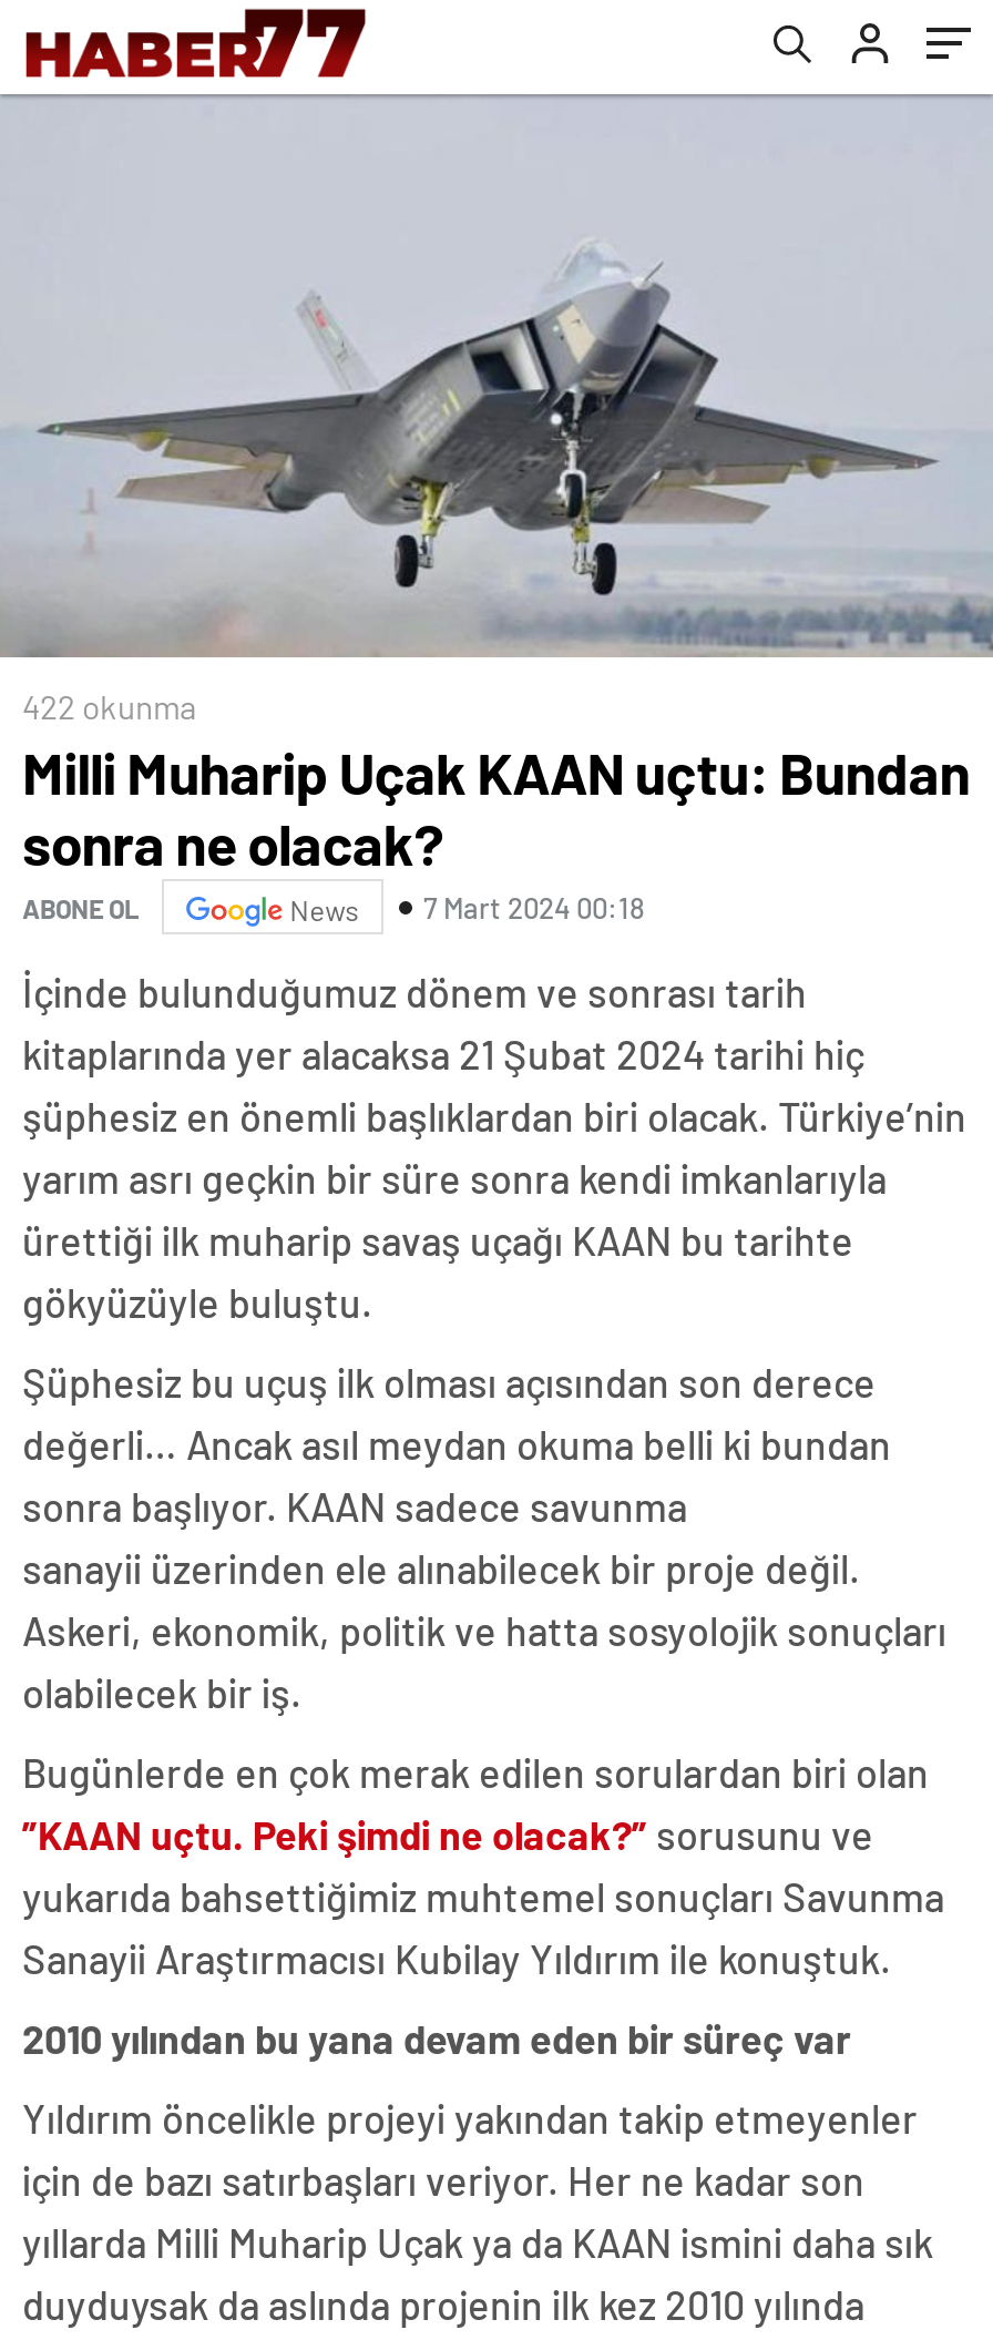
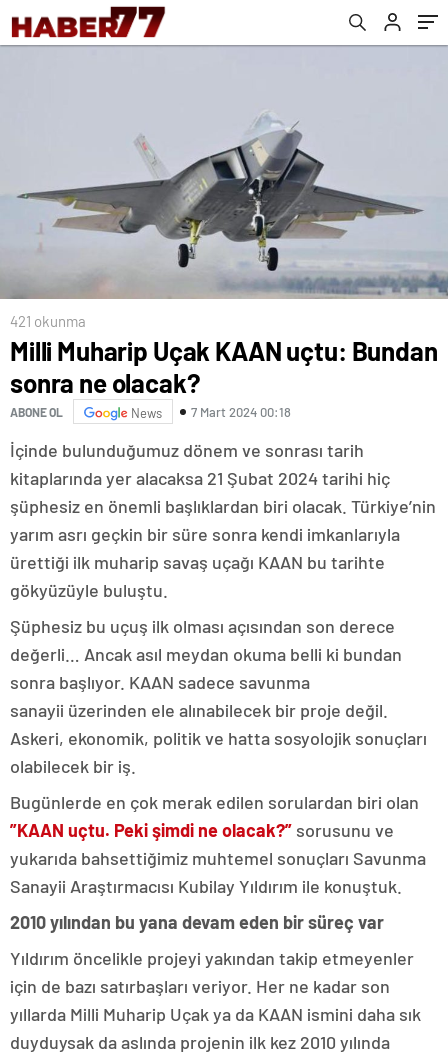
- 422 okunma
+ 421 okunma
